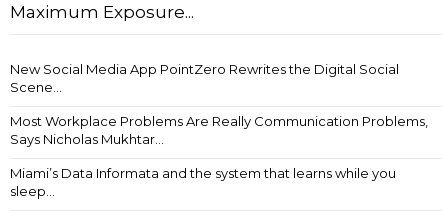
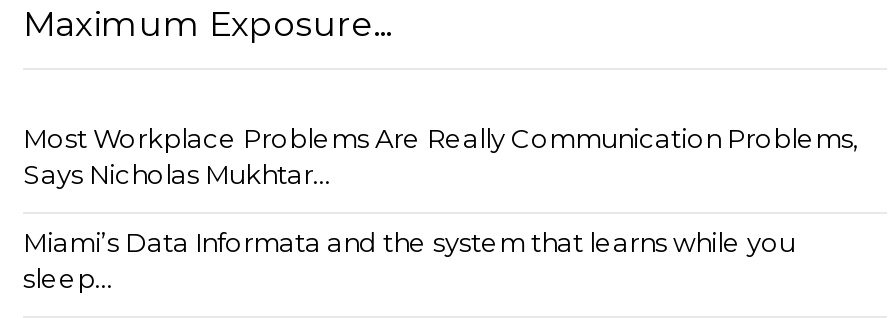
- New Social Media App PointZero Rewrites the Digital Social
- Scene...
